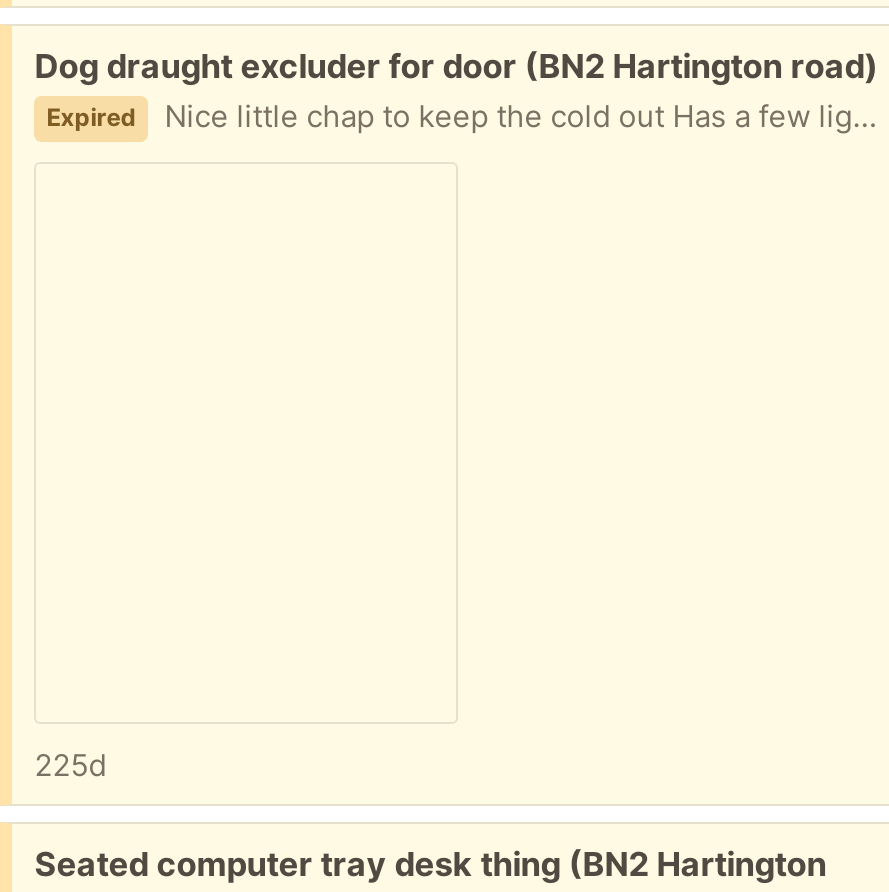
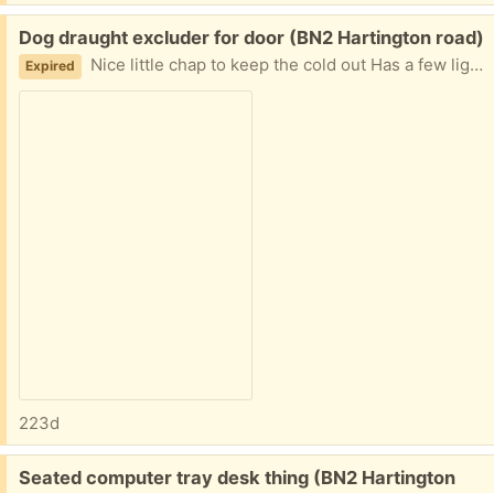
- 225d
+ 223d
